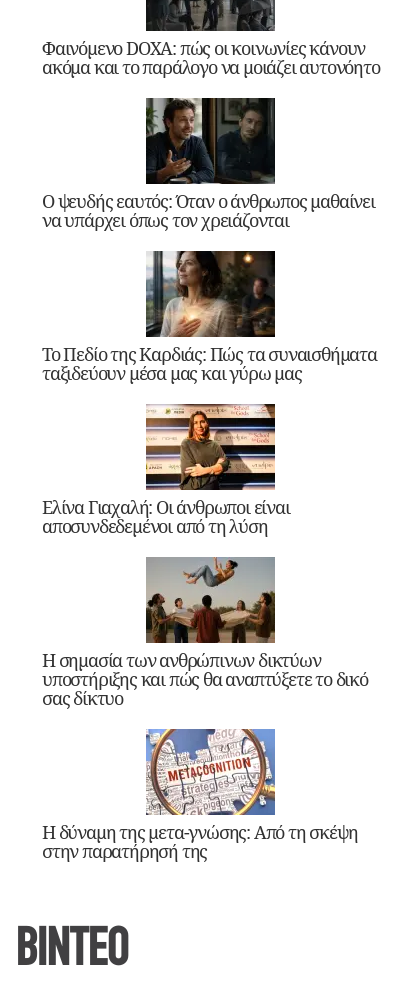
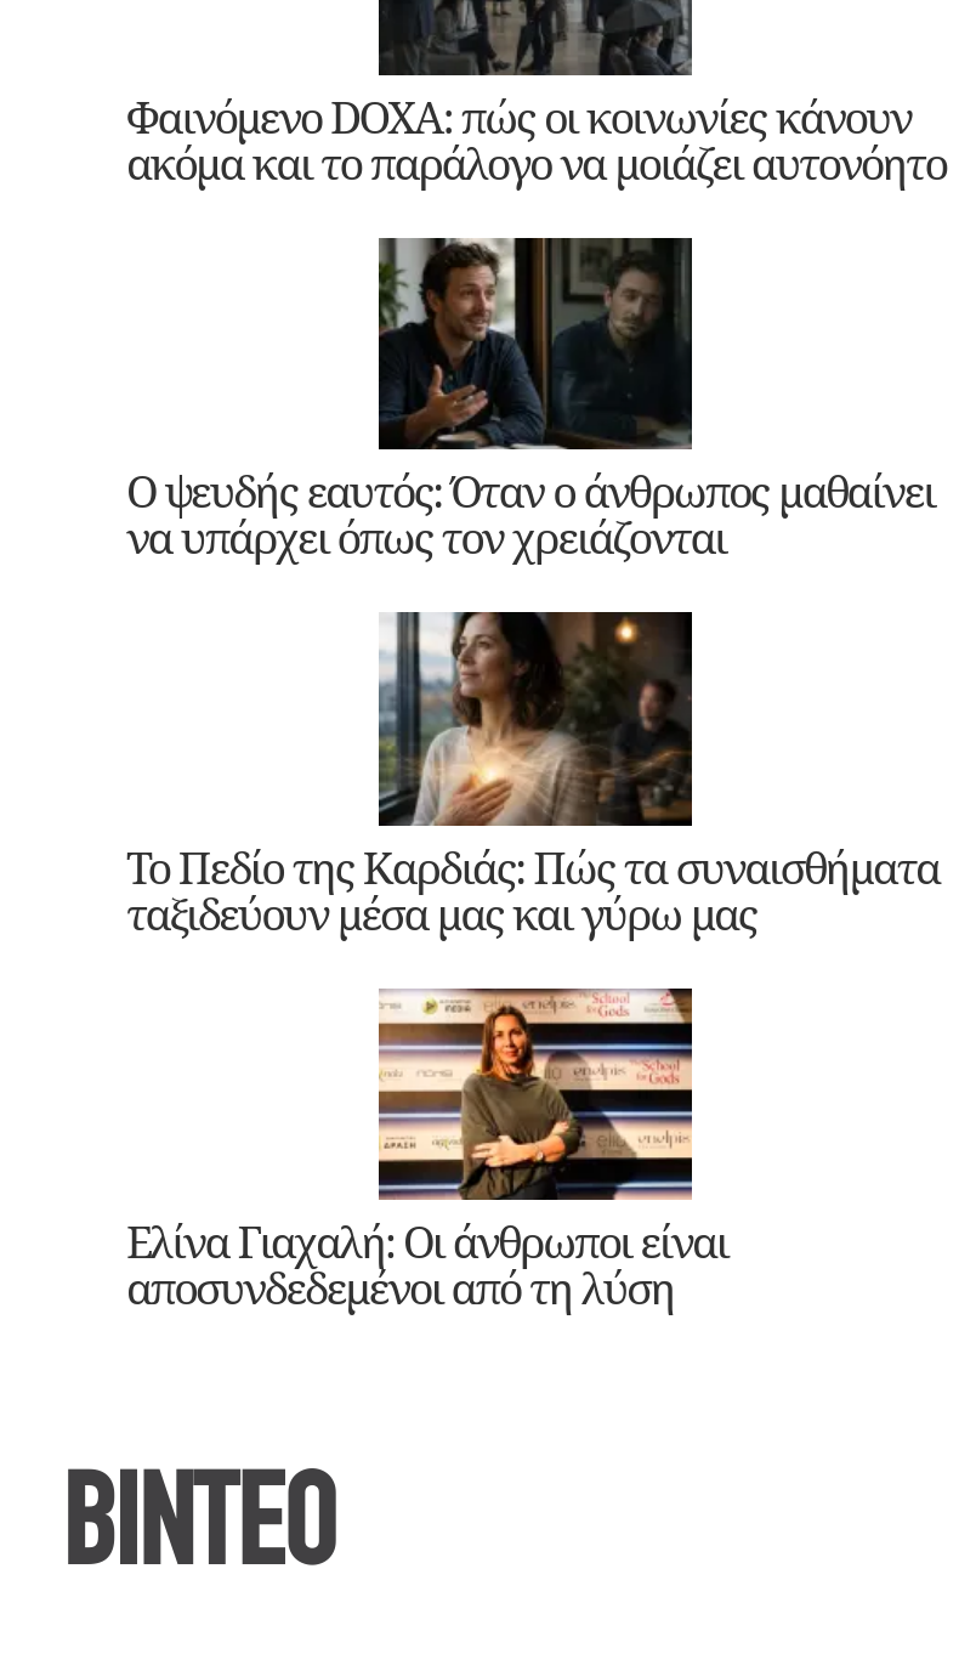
- [image]
- Η σημασία των ανθρώπινων δικτύων
- υποστήριξης και πώς θα αναπτύξετε το δικό
- σας δίκτυο

- [image]
- Η δύναμη της μετα-γνώσης: Από τη σκέψη
- στην παρατήρησή της
